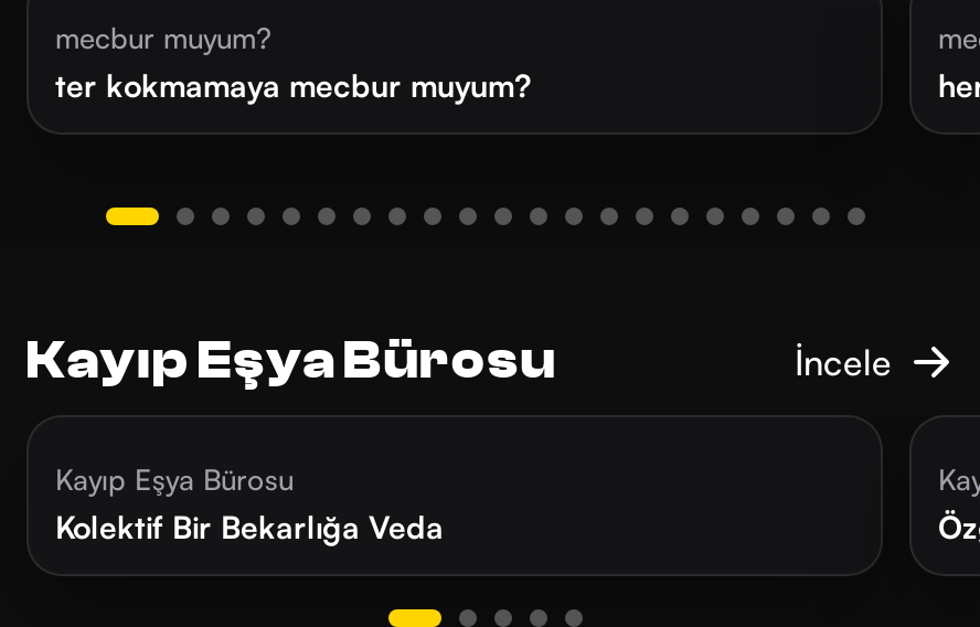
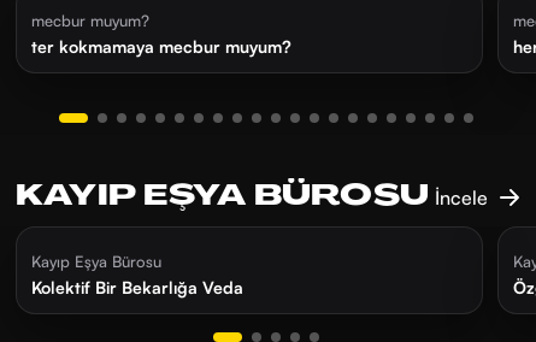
- Kayıp Eşya Bürosu
- İncele
+ KAYIP EŞYA BÜROSU İncele
